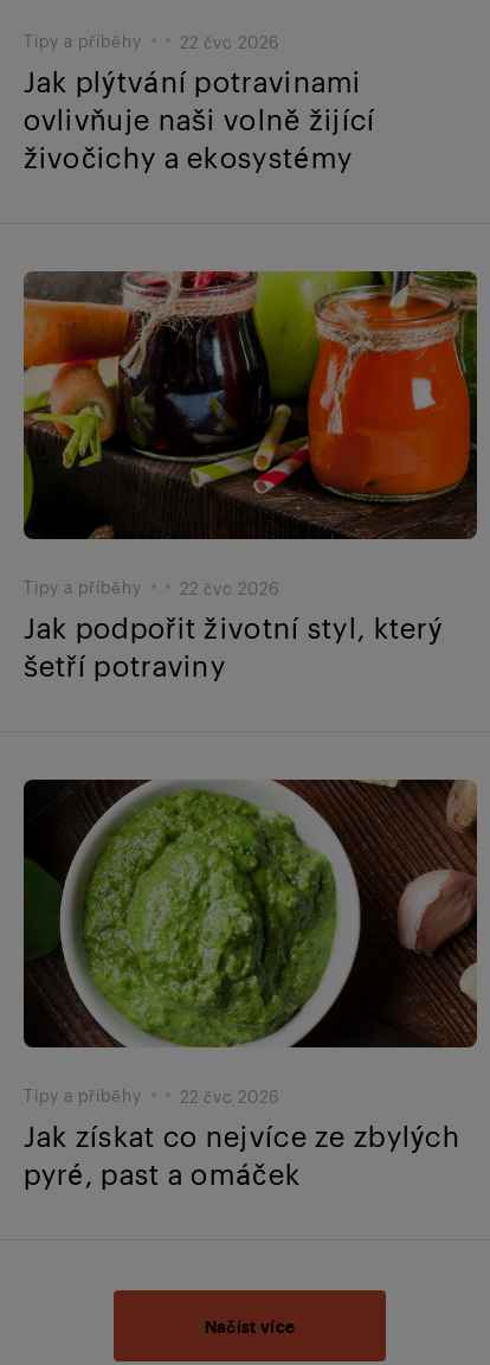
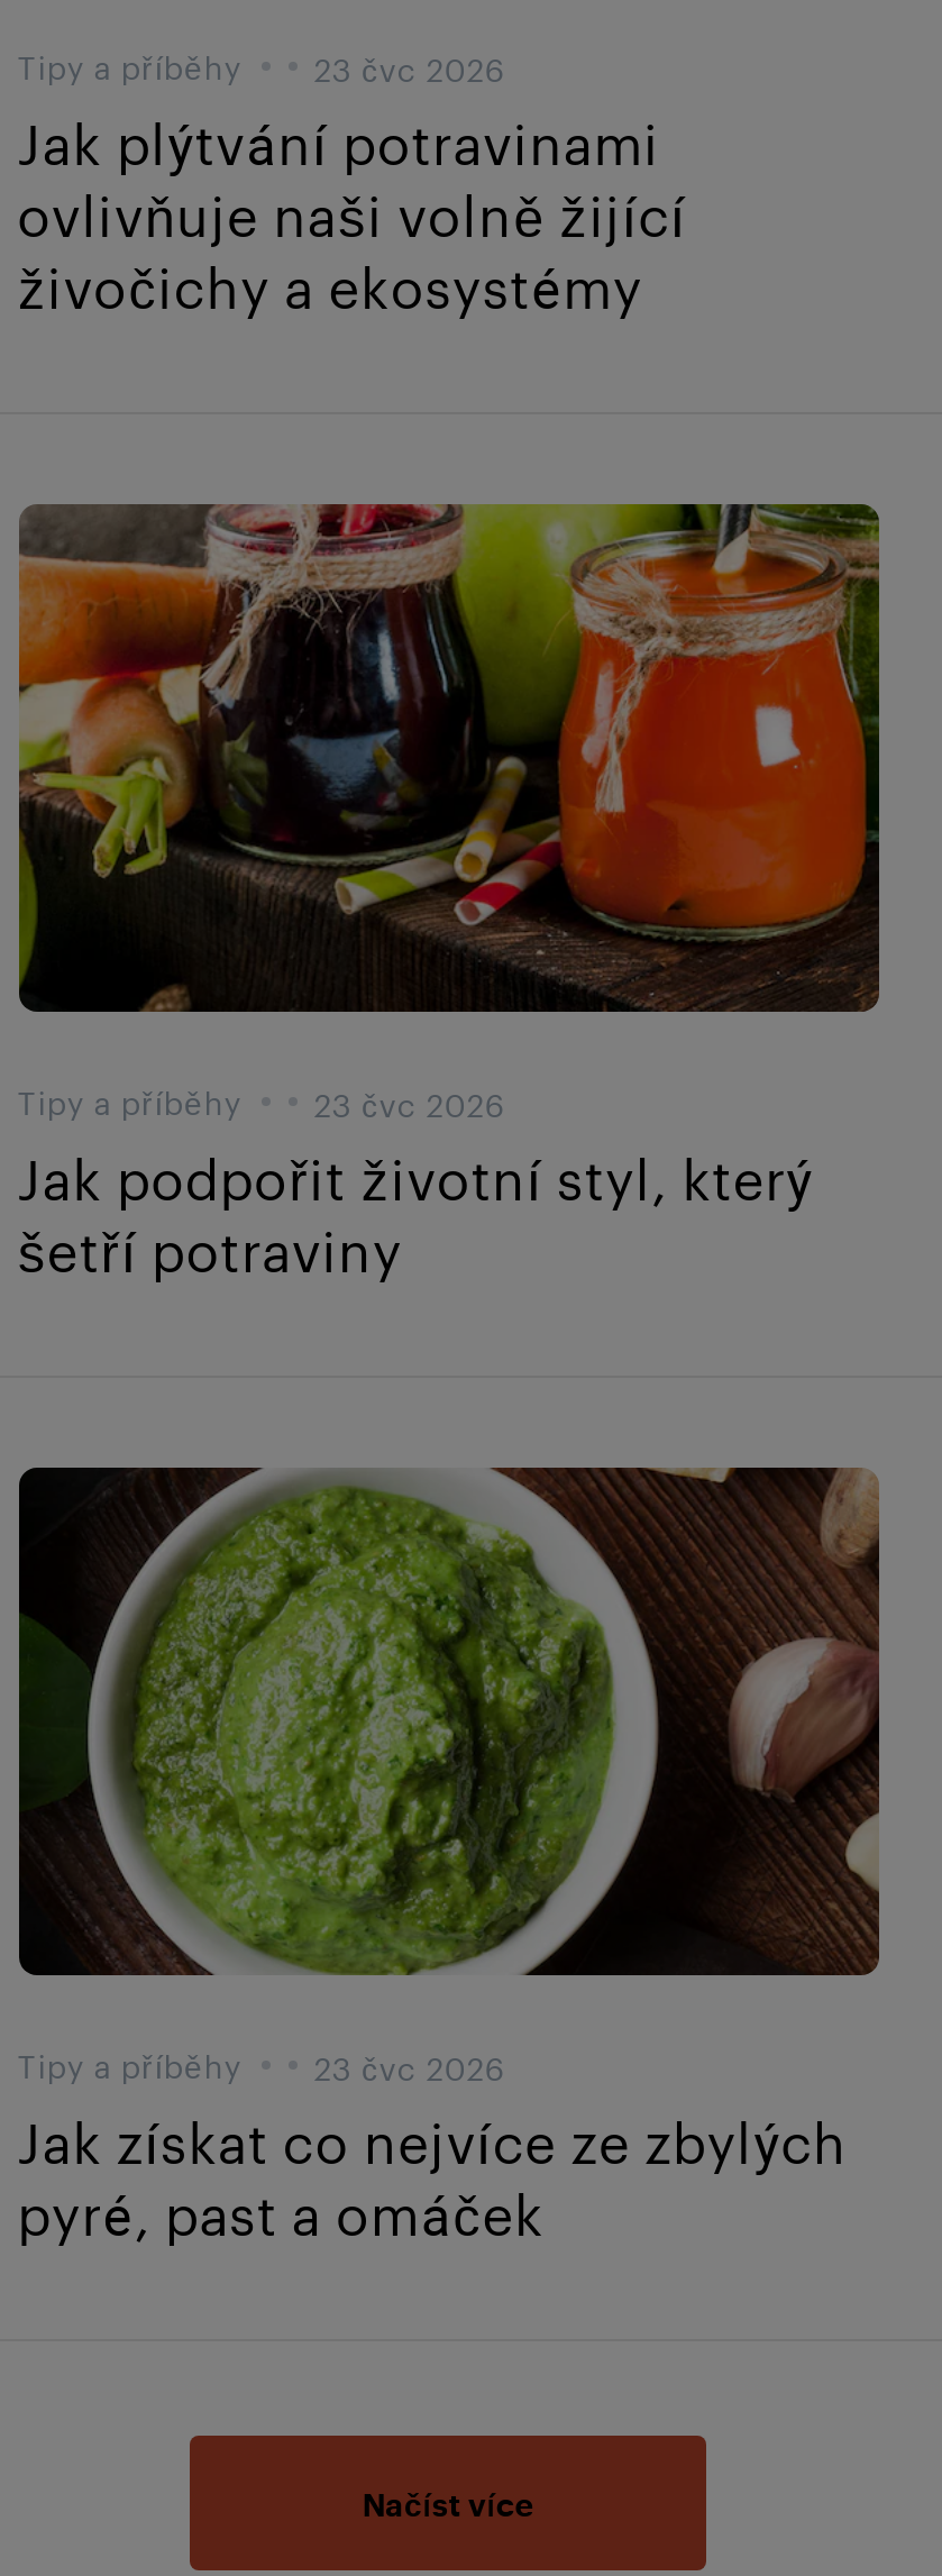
- Tipy a příběhy 22 čvc 2026
+ Tipy a příběhy 23 čvc 2026

- Tipy a příběhy 22 čvc 2026
+ Tipy a příběhy 23 čvc 2026

- Tipy a příběhy 22 čvc 2026
+ Tipy a příběhy 23 čvc 2026
